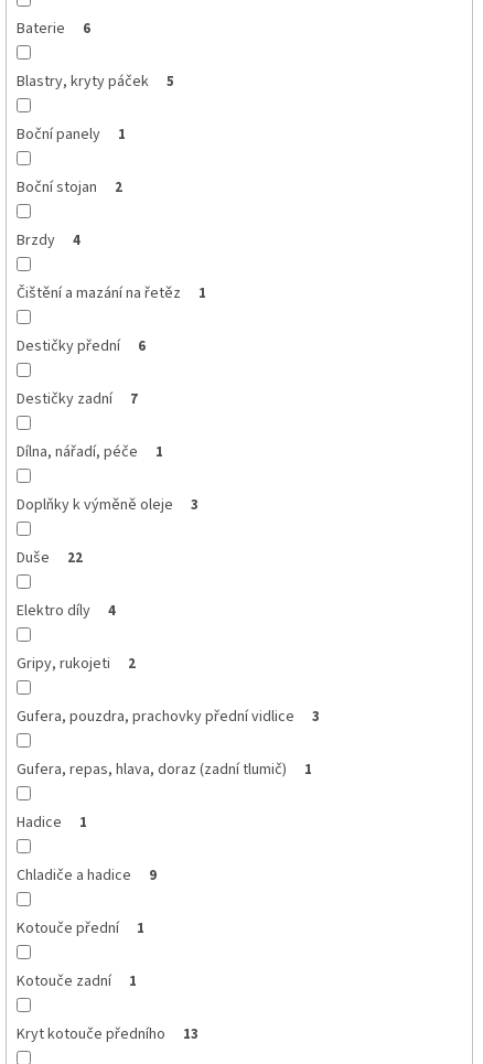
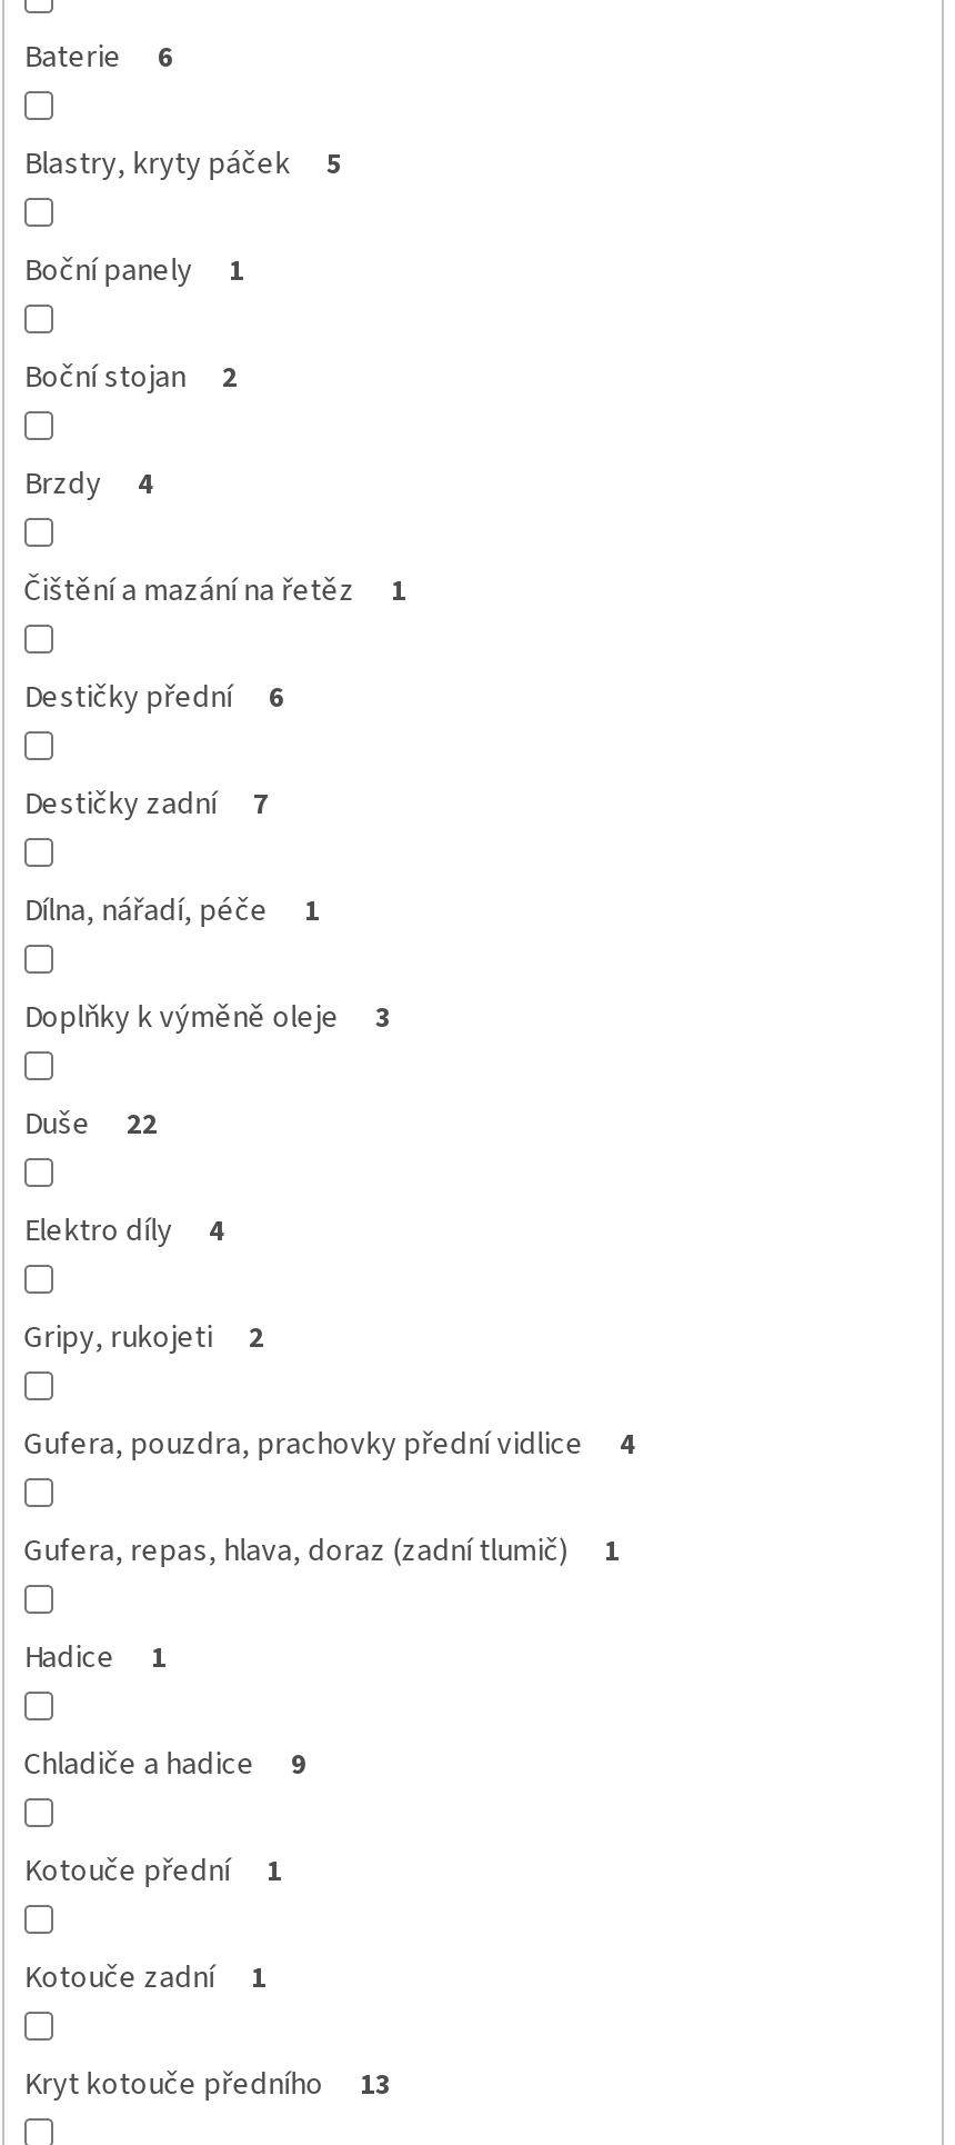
- Gufera, pouzdra, prachovky přední vidlice 3
+ Gufera, pouzdra, prachovky přední vidlice 4
